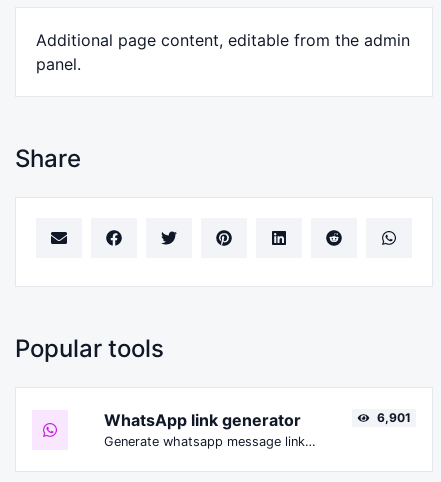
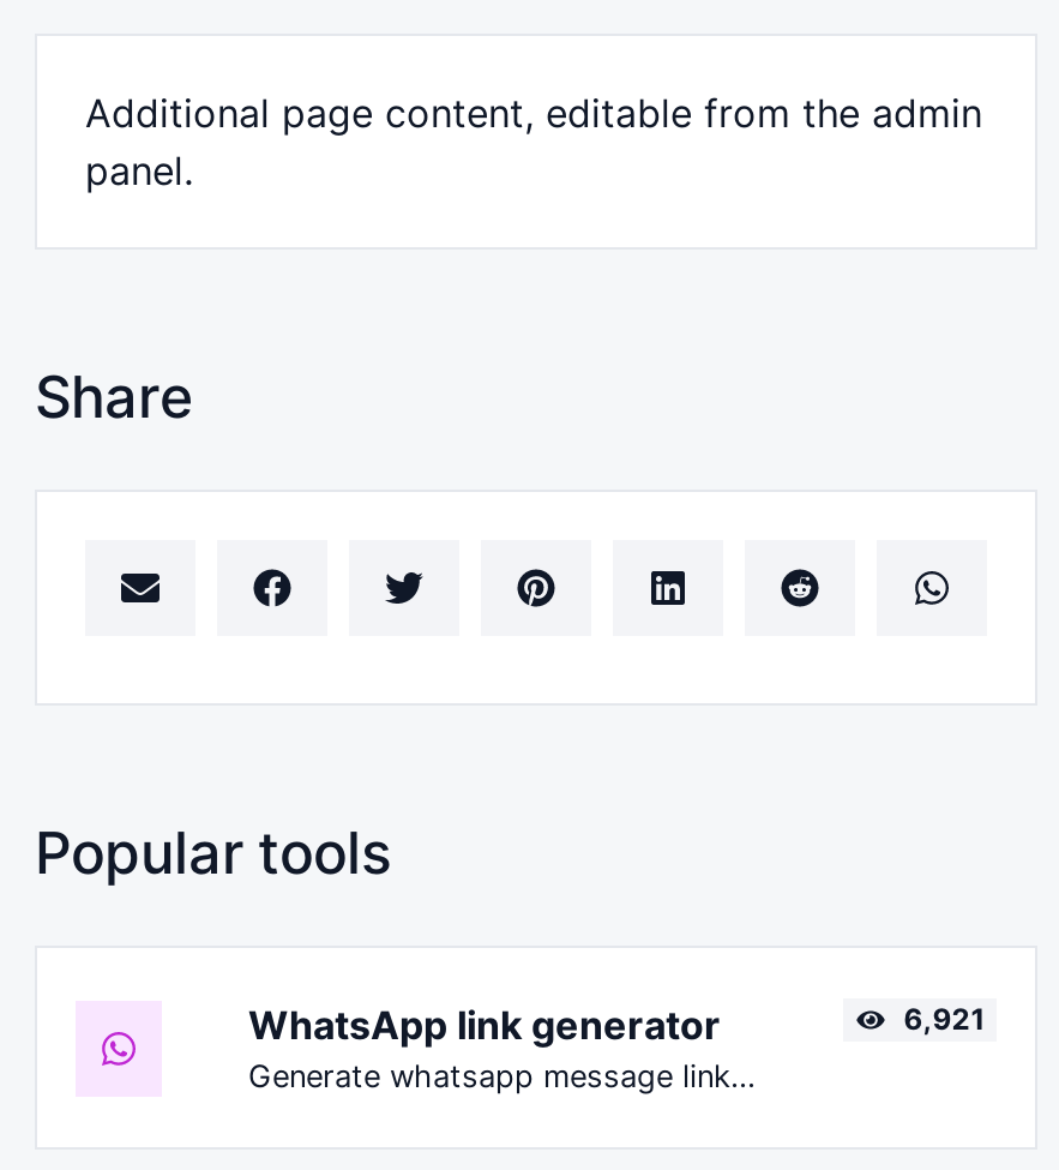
- 6,901
+ 6,921
